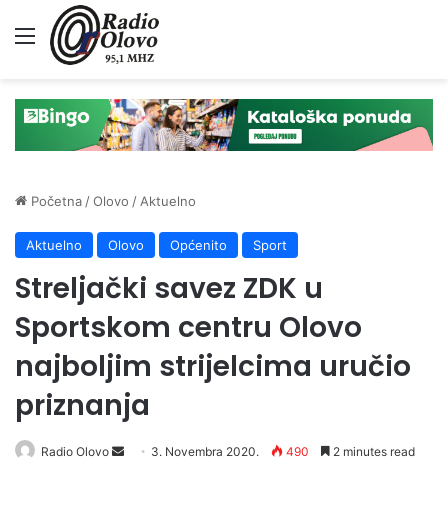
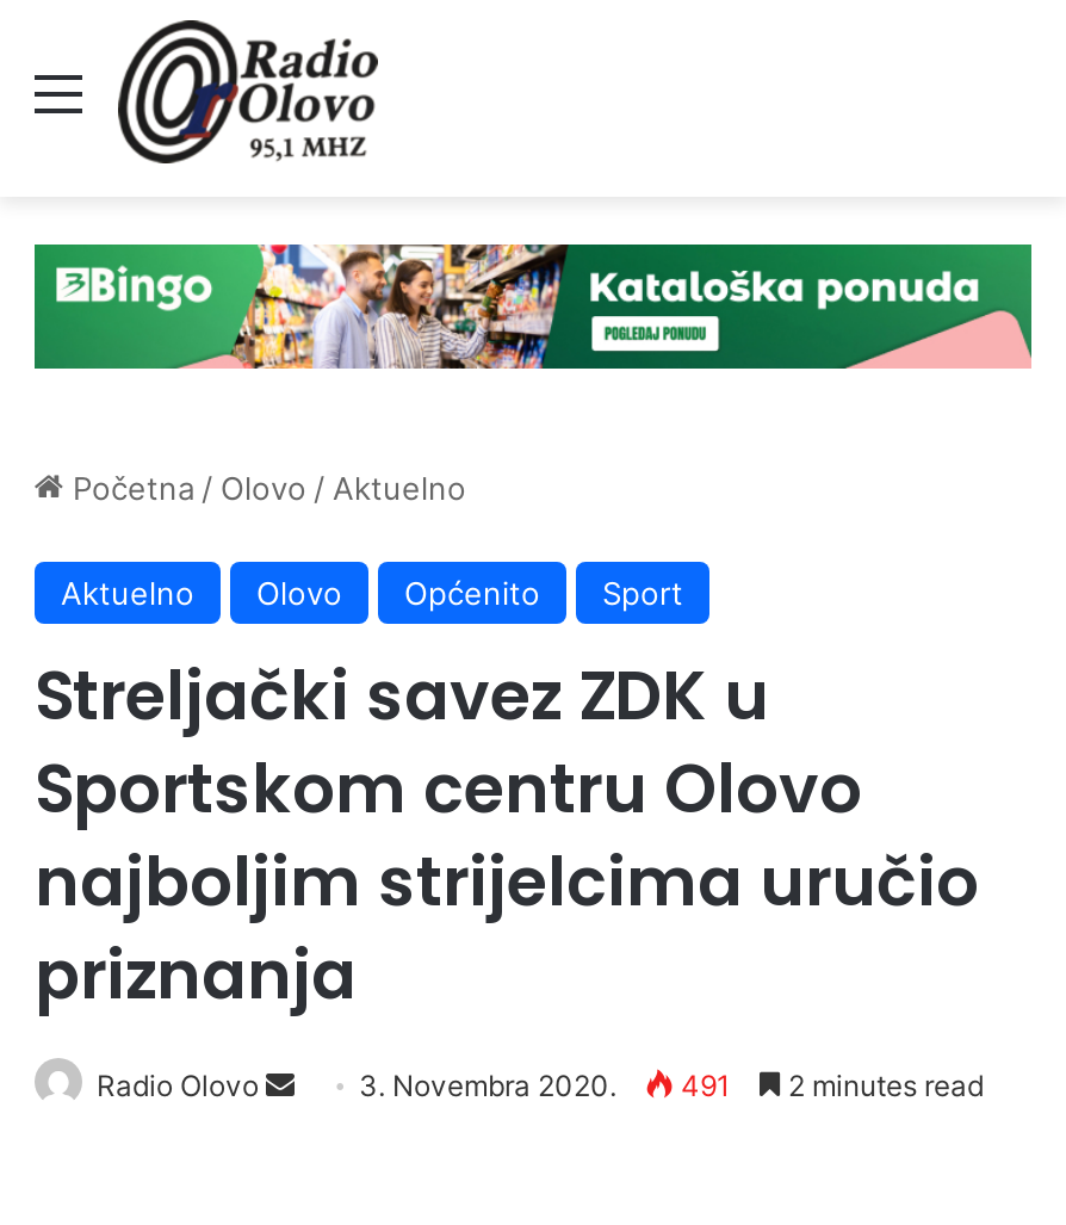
- 490
+ 491
